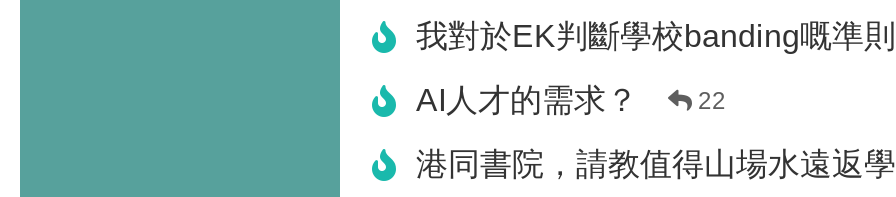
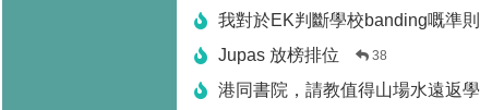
- AI人才的需求？
- 22
+ Jupas 放榜排位
+ 38
